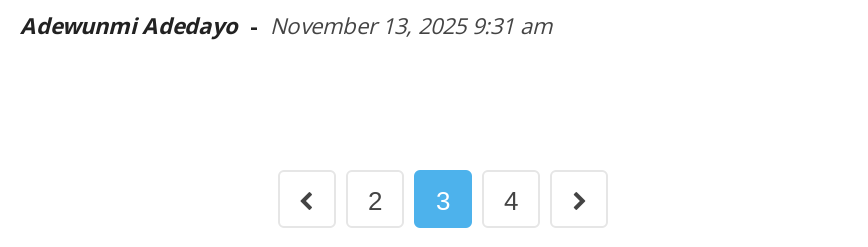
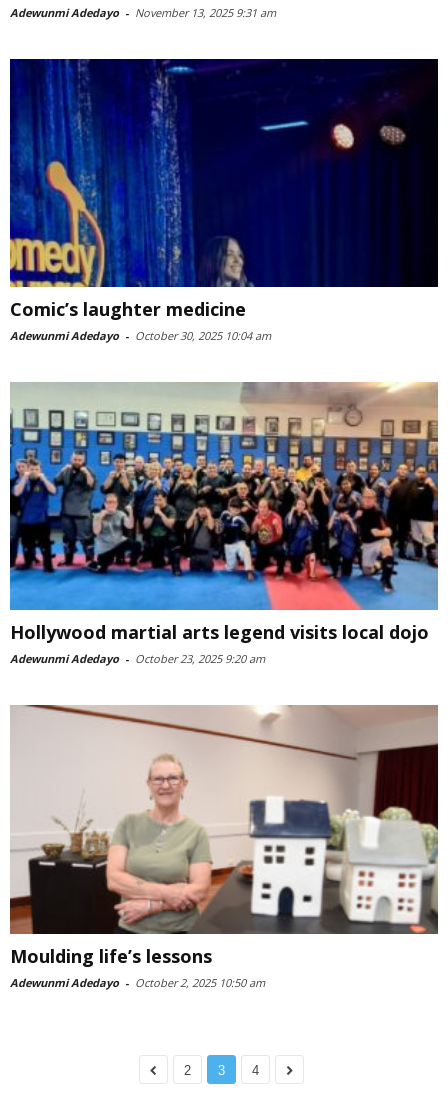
+ [image]
+ Comic’s laughter medicine
+ Adewunmi Adedayo - October 30, 2025 10:04 am

+ [image]
+ Hollywood martial arts legend visits local dojo
+ Adewunmi Adedayo - October 23, 2025 9:20 am

+ [image]
+ Moulding life’s lessons
+ Adewunmi Adedayo - October 2, 2025 10:50 am
